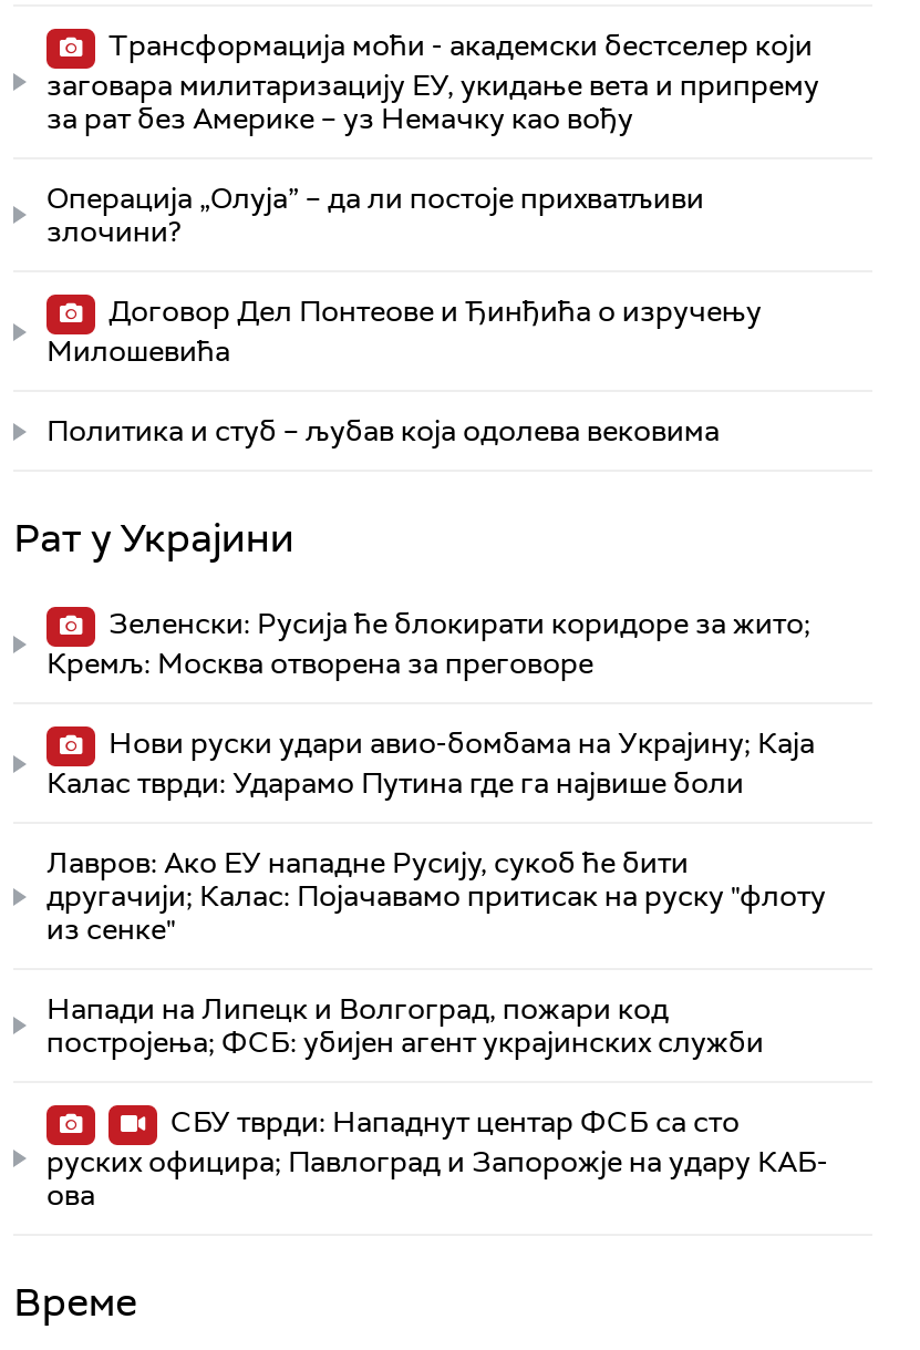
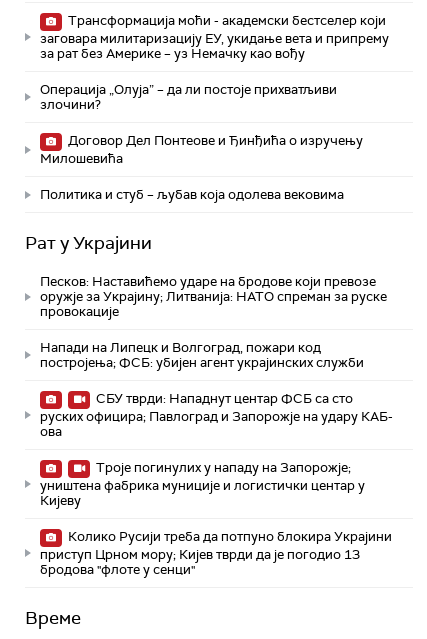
- Зеленски: Русија ће блокирати коридоре за жито;
- Кремљ: Москва отворена за преговоре
- Нови руски удари авио-бомбама на Украјину; Каја
- Калас тврди: Ударамо Путина где га највише боли
- Лавров: Ако ЕУ нападне Русију, сукоб ће бити
- другачији; Калас: Појачавамо притисак на руску "флоту
- из сенке"
+ Песков: Наставићемо ударе на бродове који превозе
+ оружје за Украјину; Литванија: НАТО спреман за руске
+ провокације

moved up: Напади на Липецк и Волгоград, пожари код | постројења; ФСБ: убијен агент украјинских служби | СБУ тврди: Нападнут центар ФСБ са сто | руских официра; Павлоград и Запорожје на удару КАБ- | ова

+ Троје погинулих у нападу на Запорожје;
+ уништена фабрика муниције и логистички центар у
+ Кијеву
+ Колико Русији треба да потпуно блокира Украјини
+ приступ Црном мору; Кијев тврди да је погодио 13
+ бродова "флоте у сенци"
